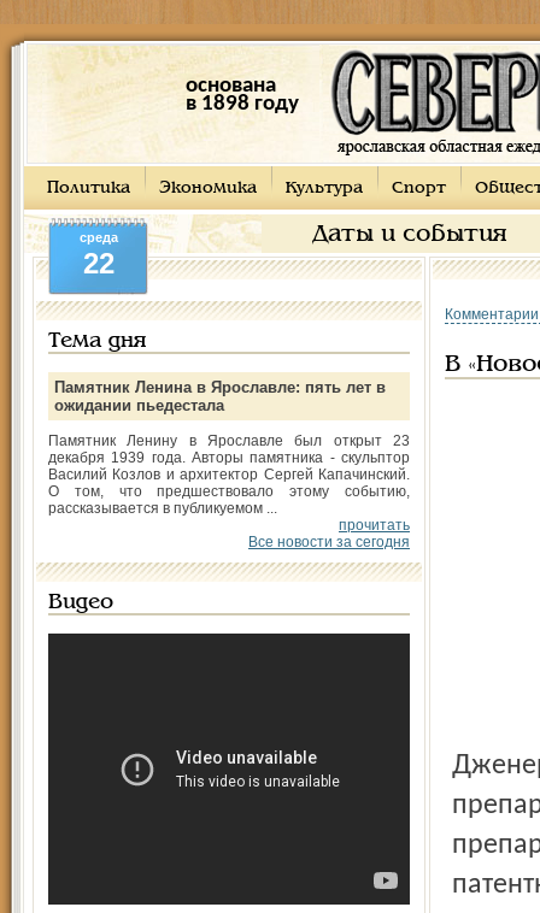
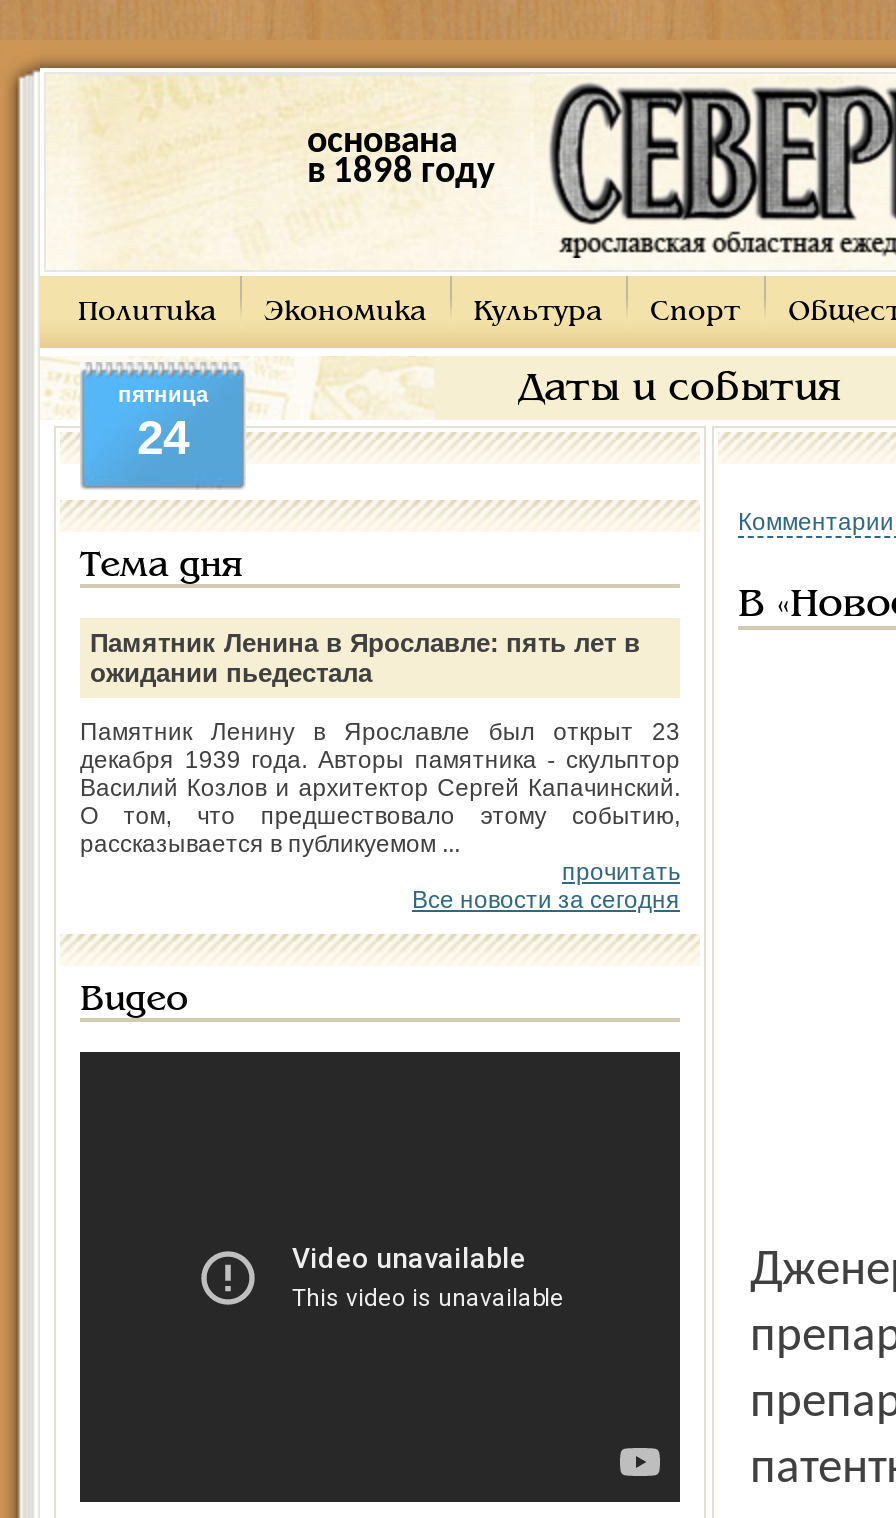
- среда
- 22
+ пятница
+ 24
